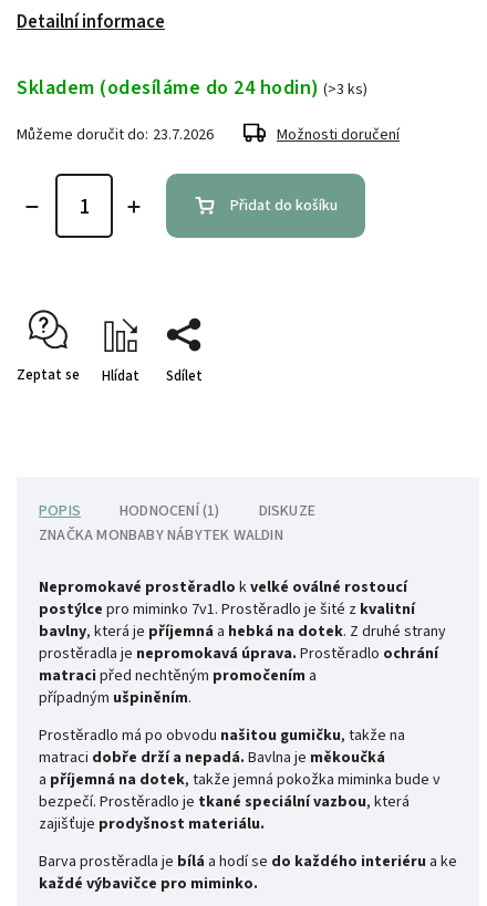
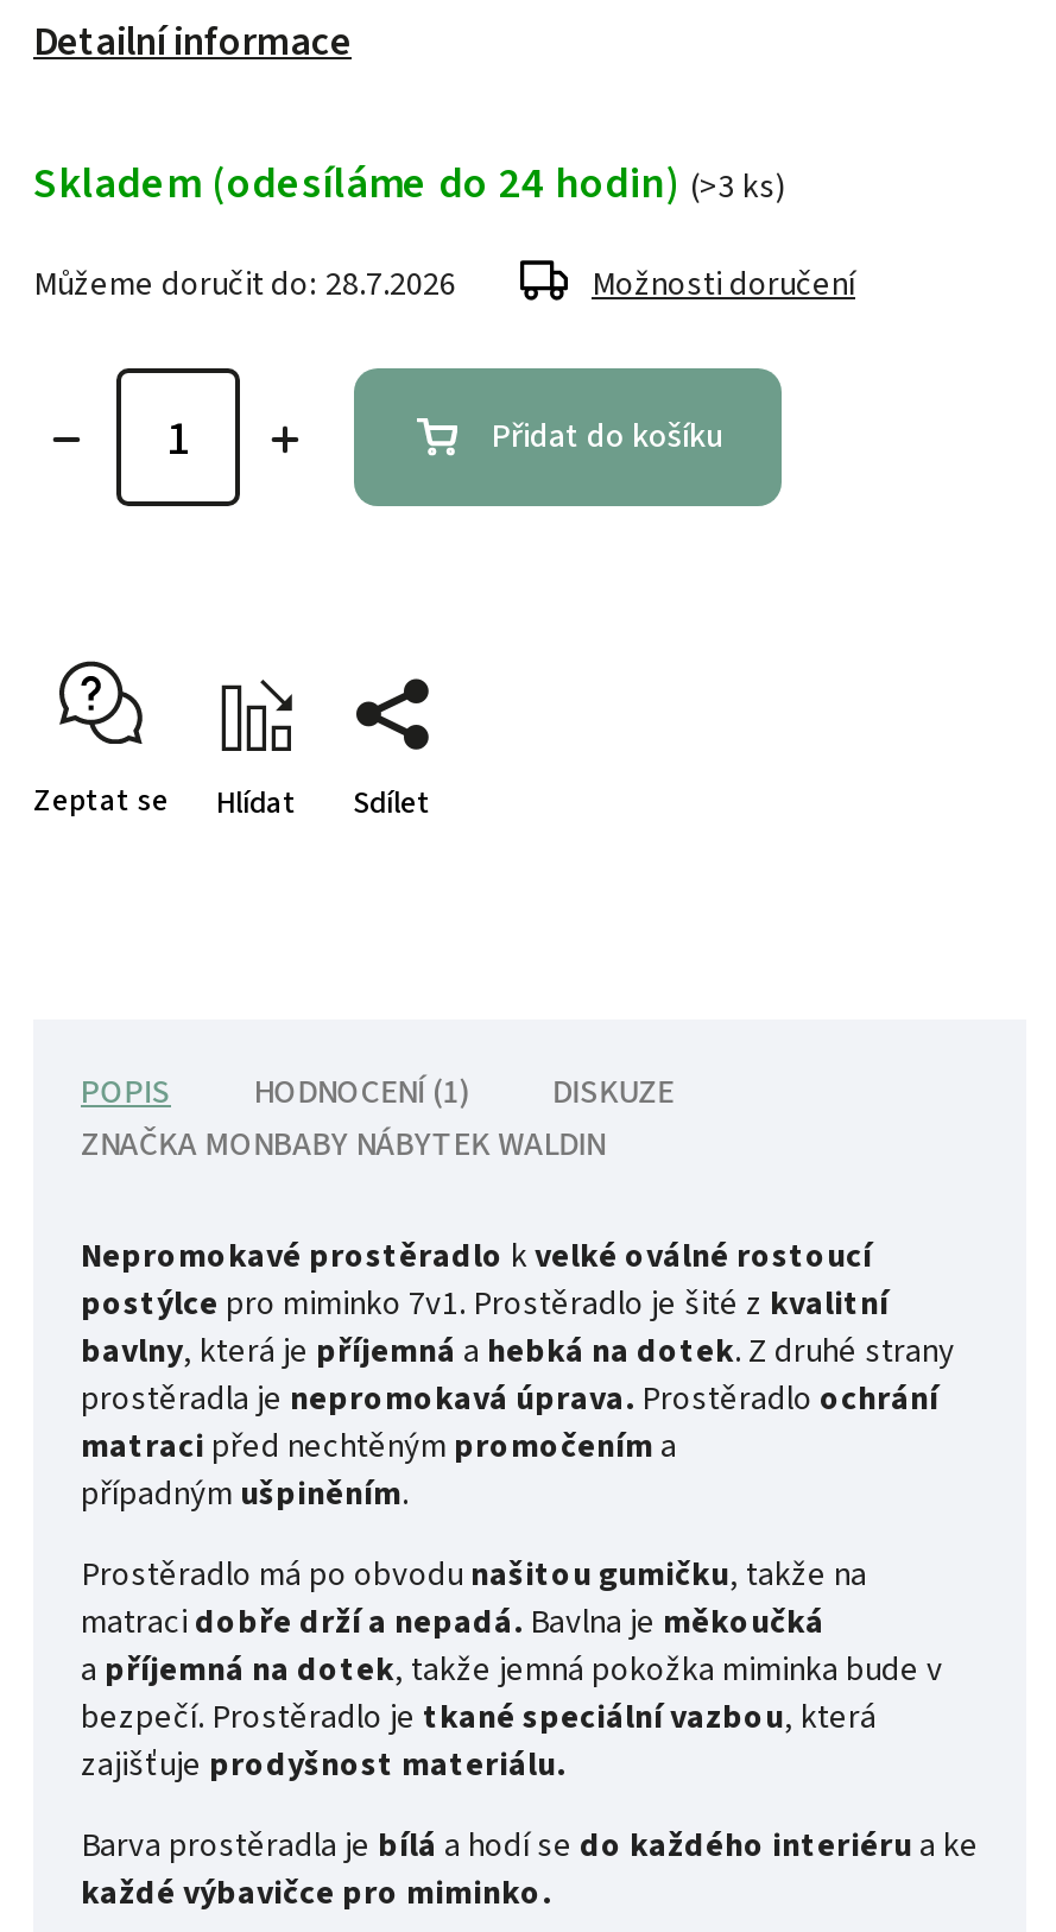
- Můžeme doručit do: 23.7.2026
+ Můžeme doručit do: 28.7.2026
